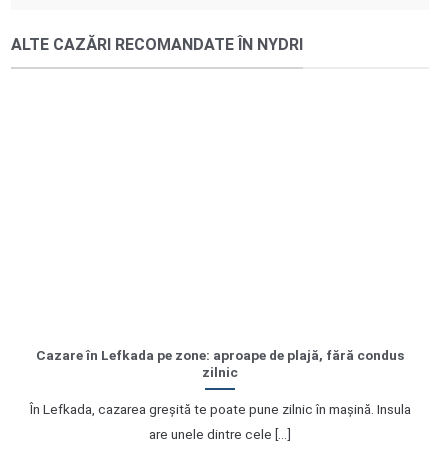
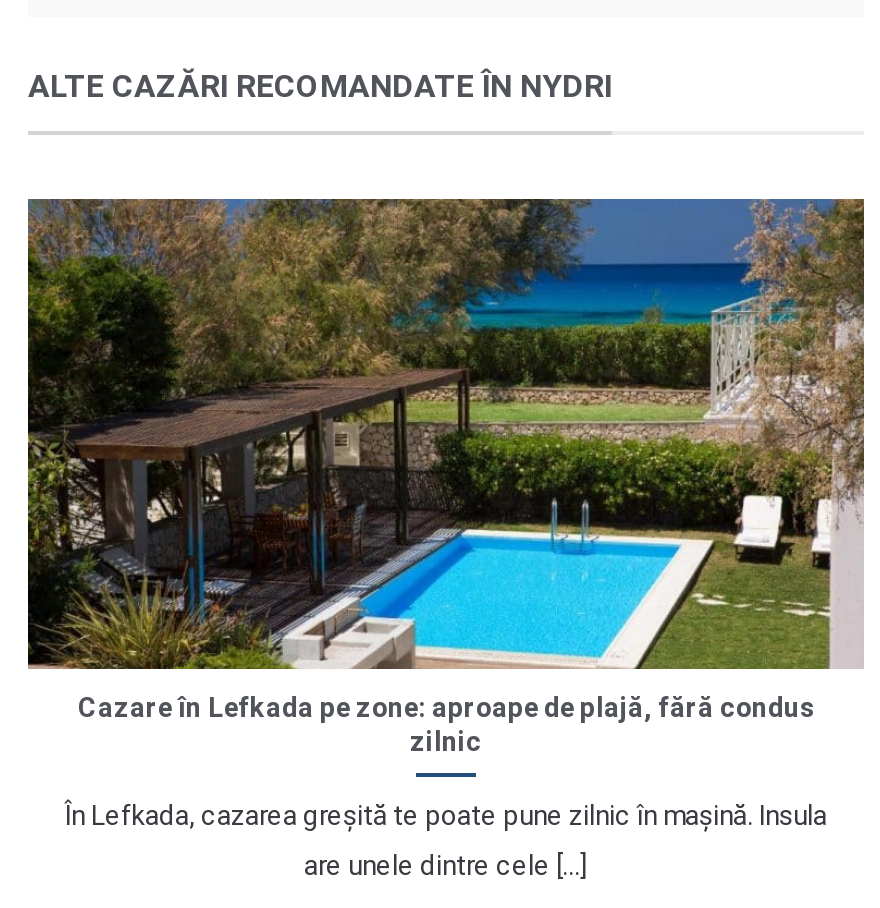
+ [image]
